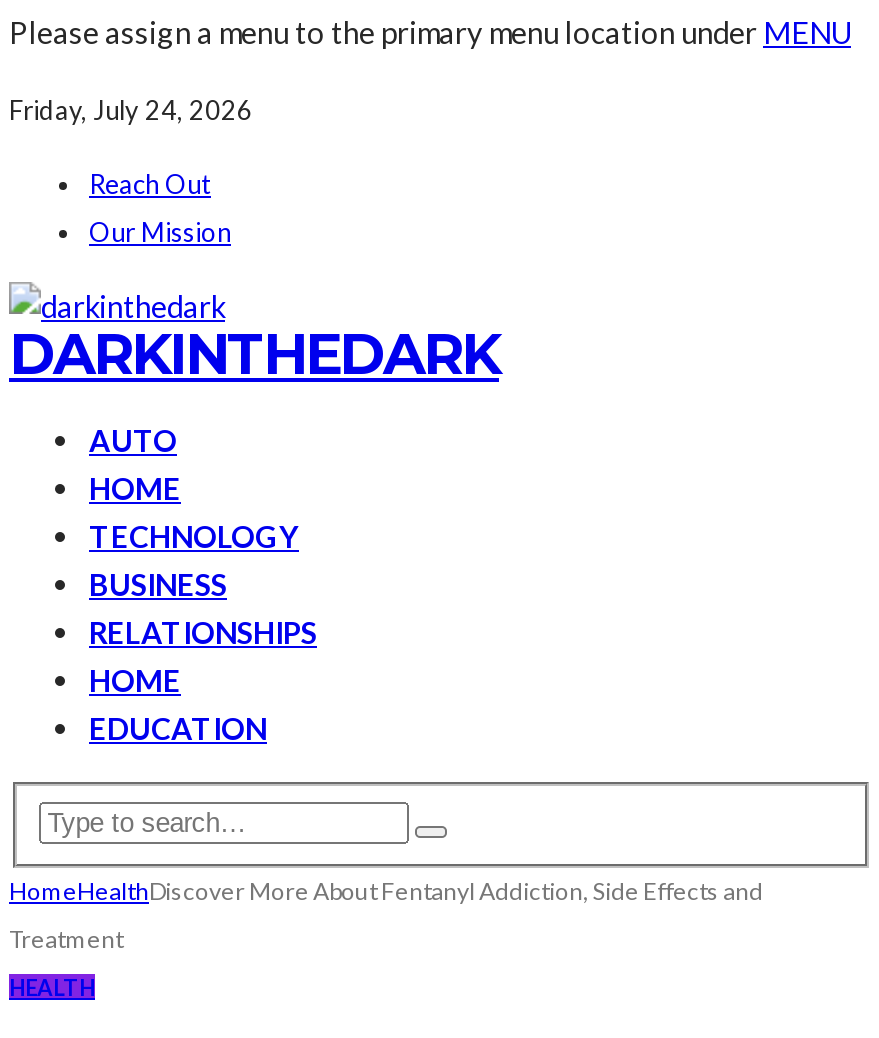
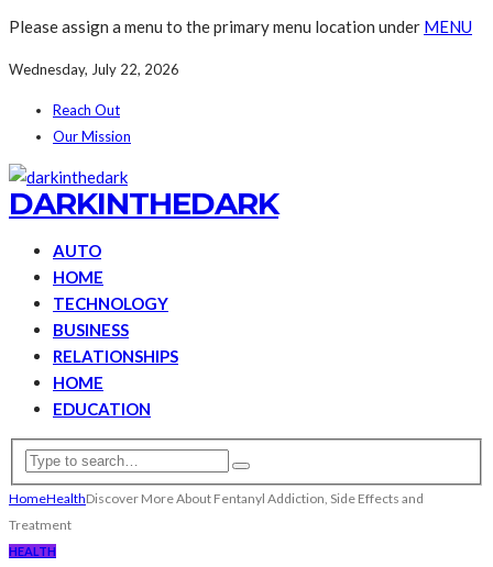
- Friday, July 24, 2026
+ Wednesday, July 22, 2026
